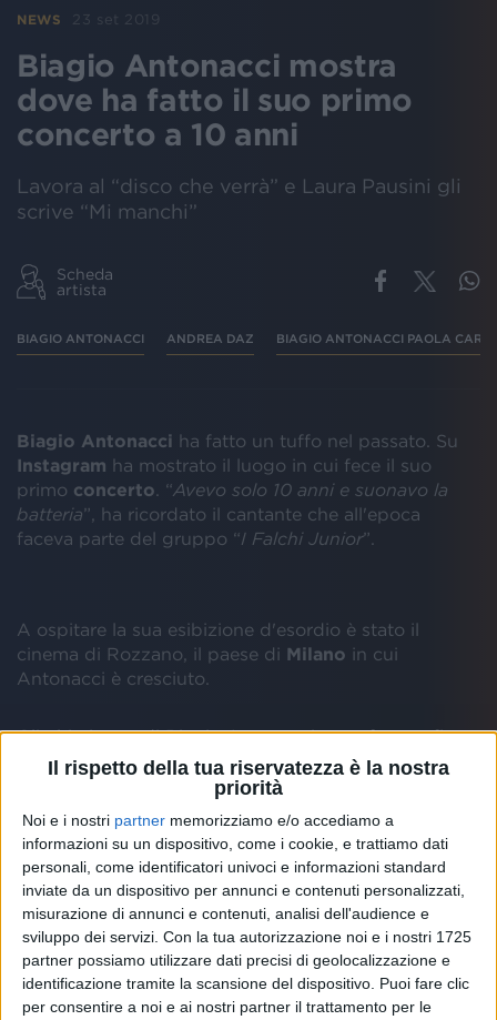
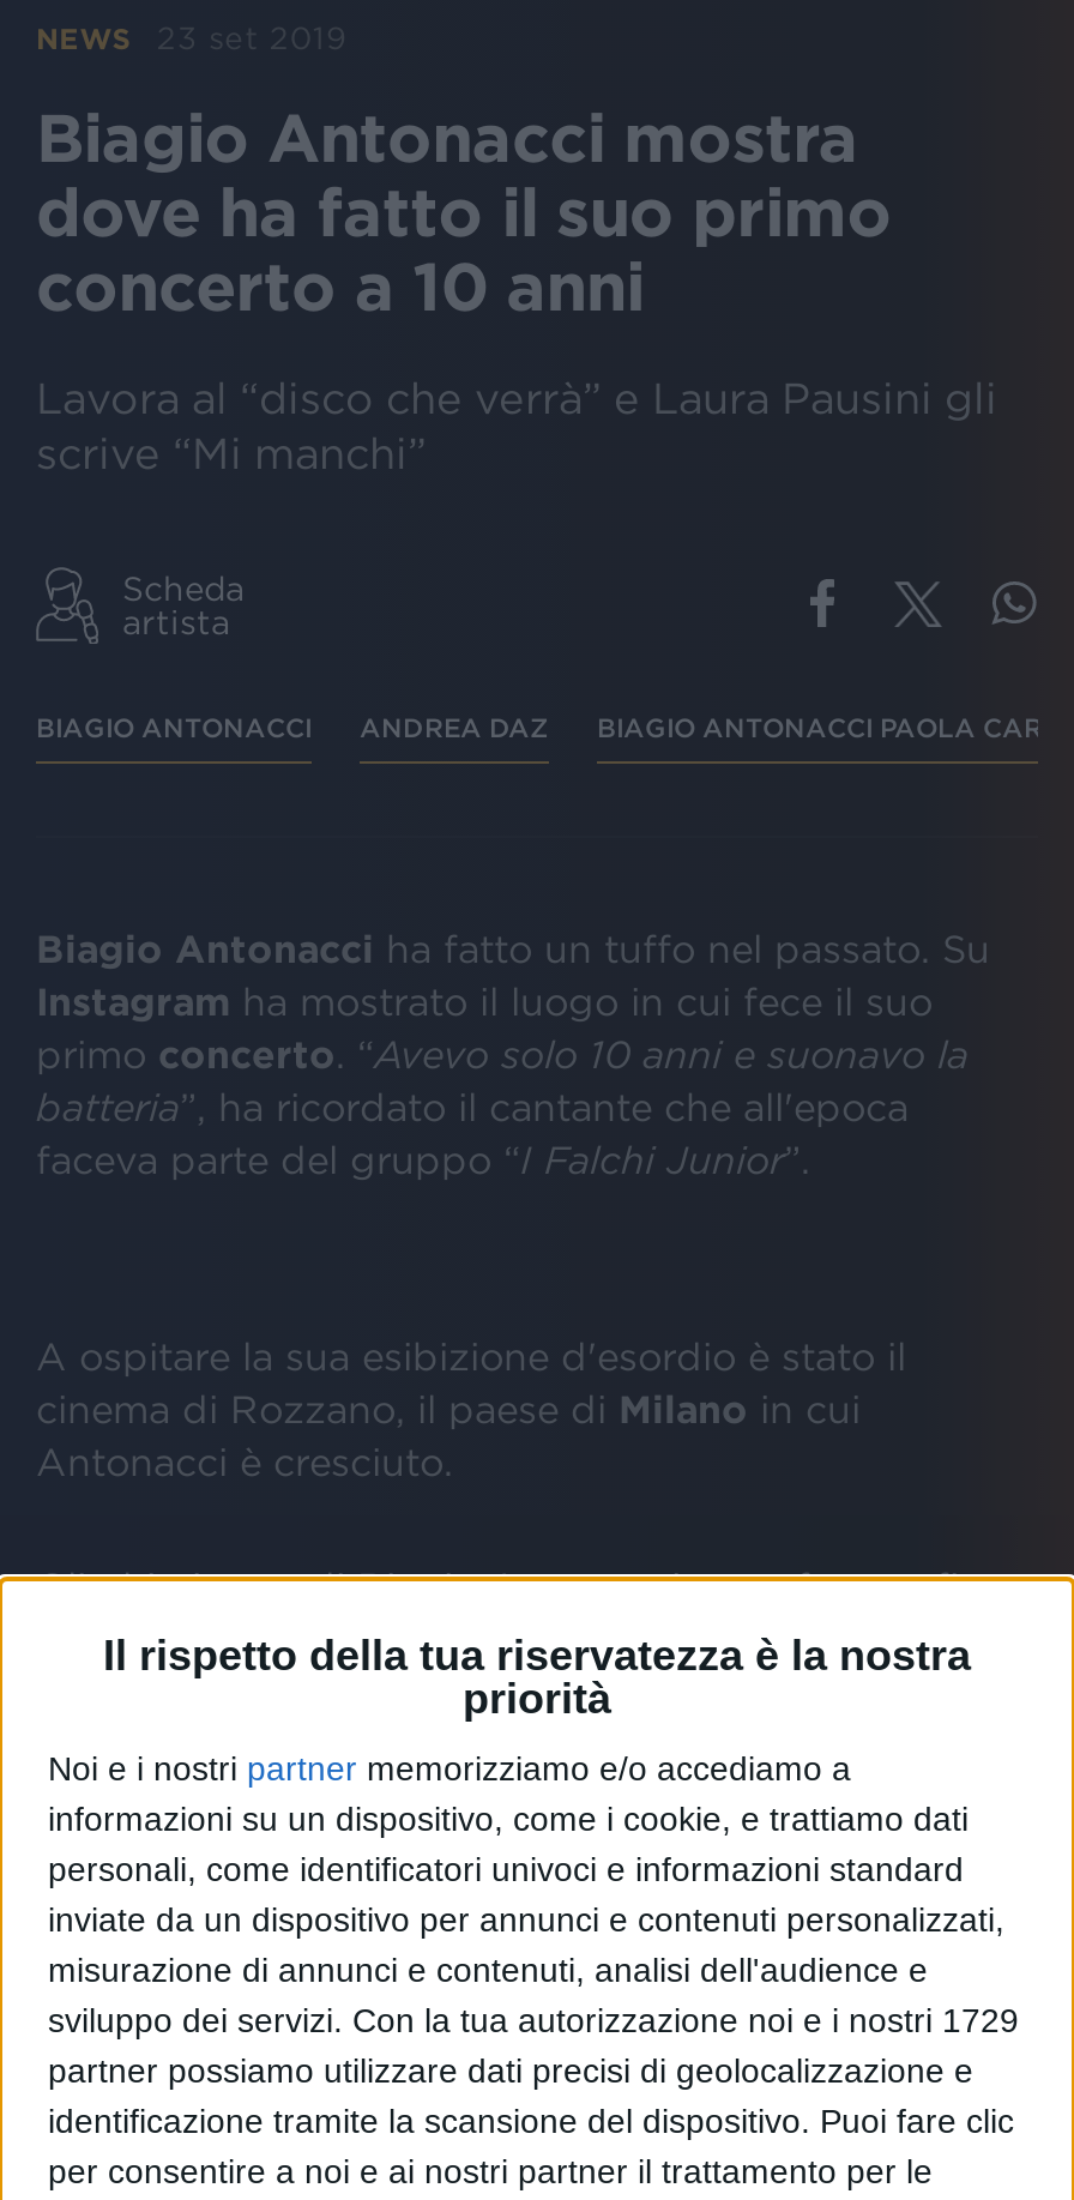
- sviluppo dei servizi. Con la tua autorizzazione noi e i nostri 1725
+ sviluppo dei servizi. Con la tua autorizzazione noi e i nostri 1729
